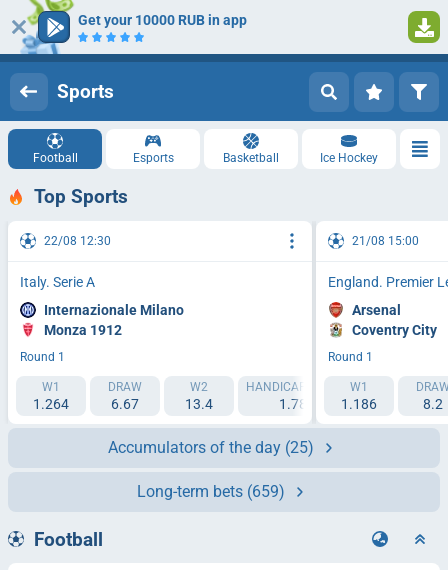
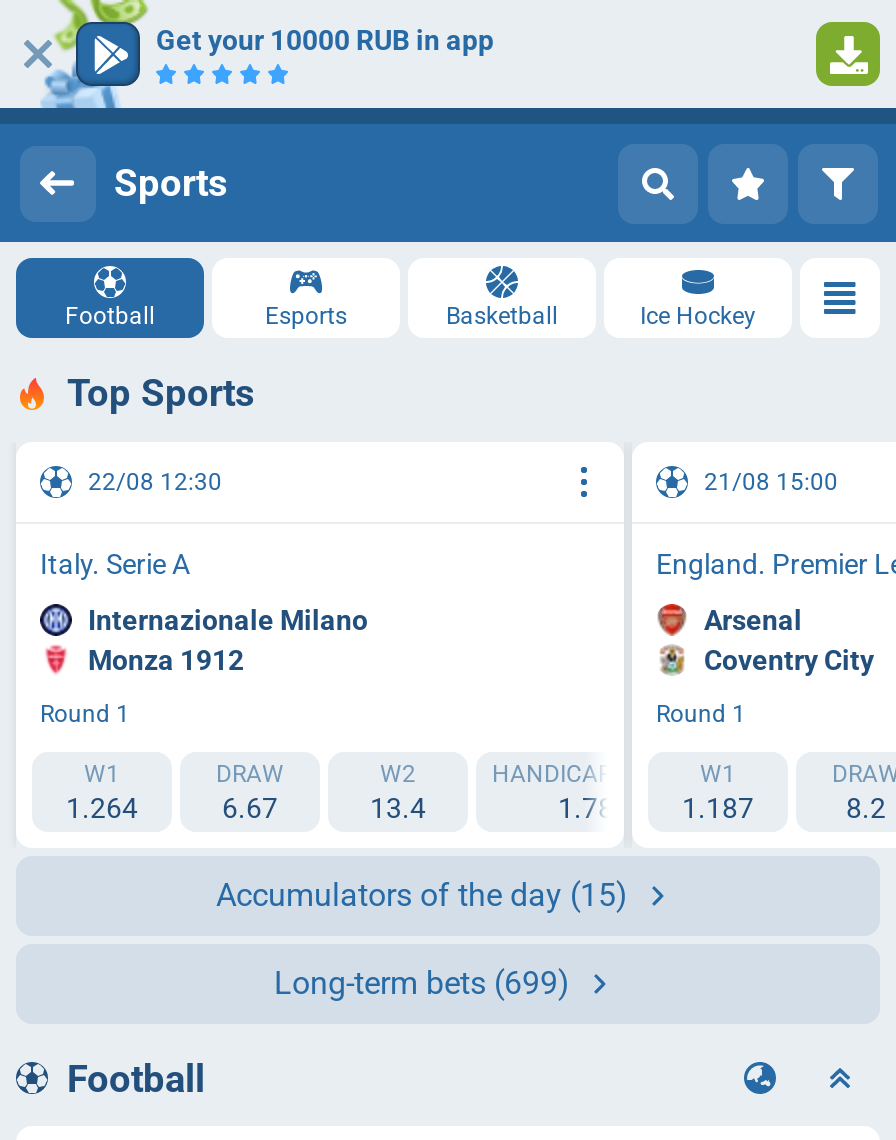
- 1.186
+ 1.187

- Accumulators of the day (25)
+ Accumulators of the day (15)

- Long-term bets (659)
+ Long-term bets (699)
